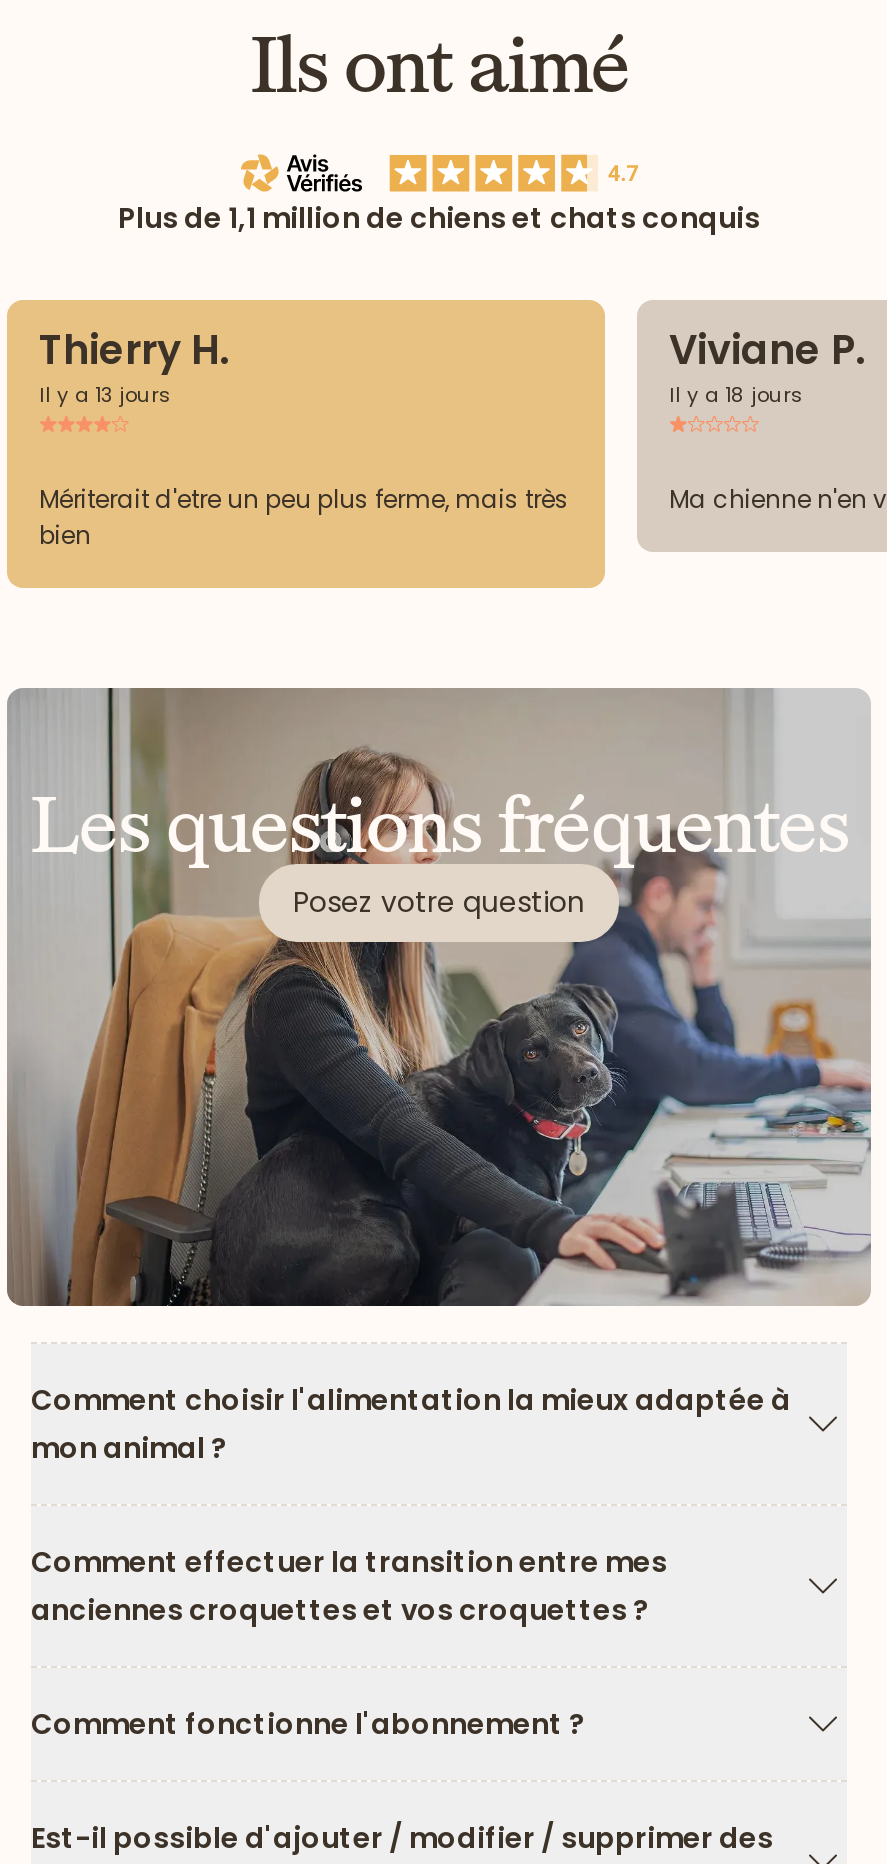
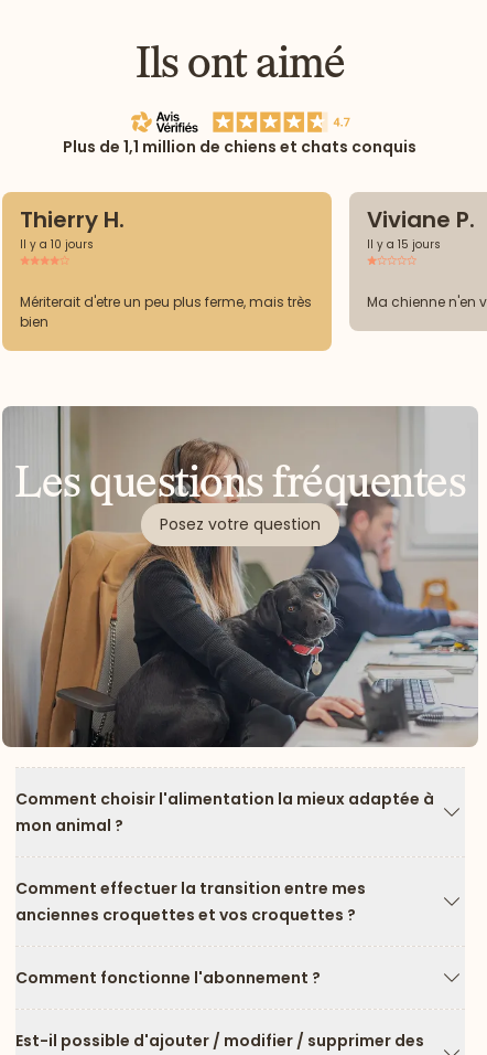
- Il y a 13 jours
+ Il y a 10 jours

- Il y a 18 jours
+ Il y a 15 jours
